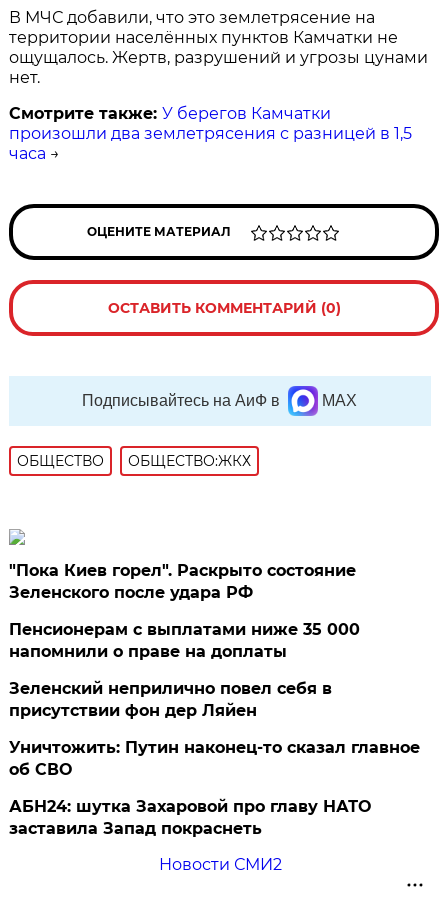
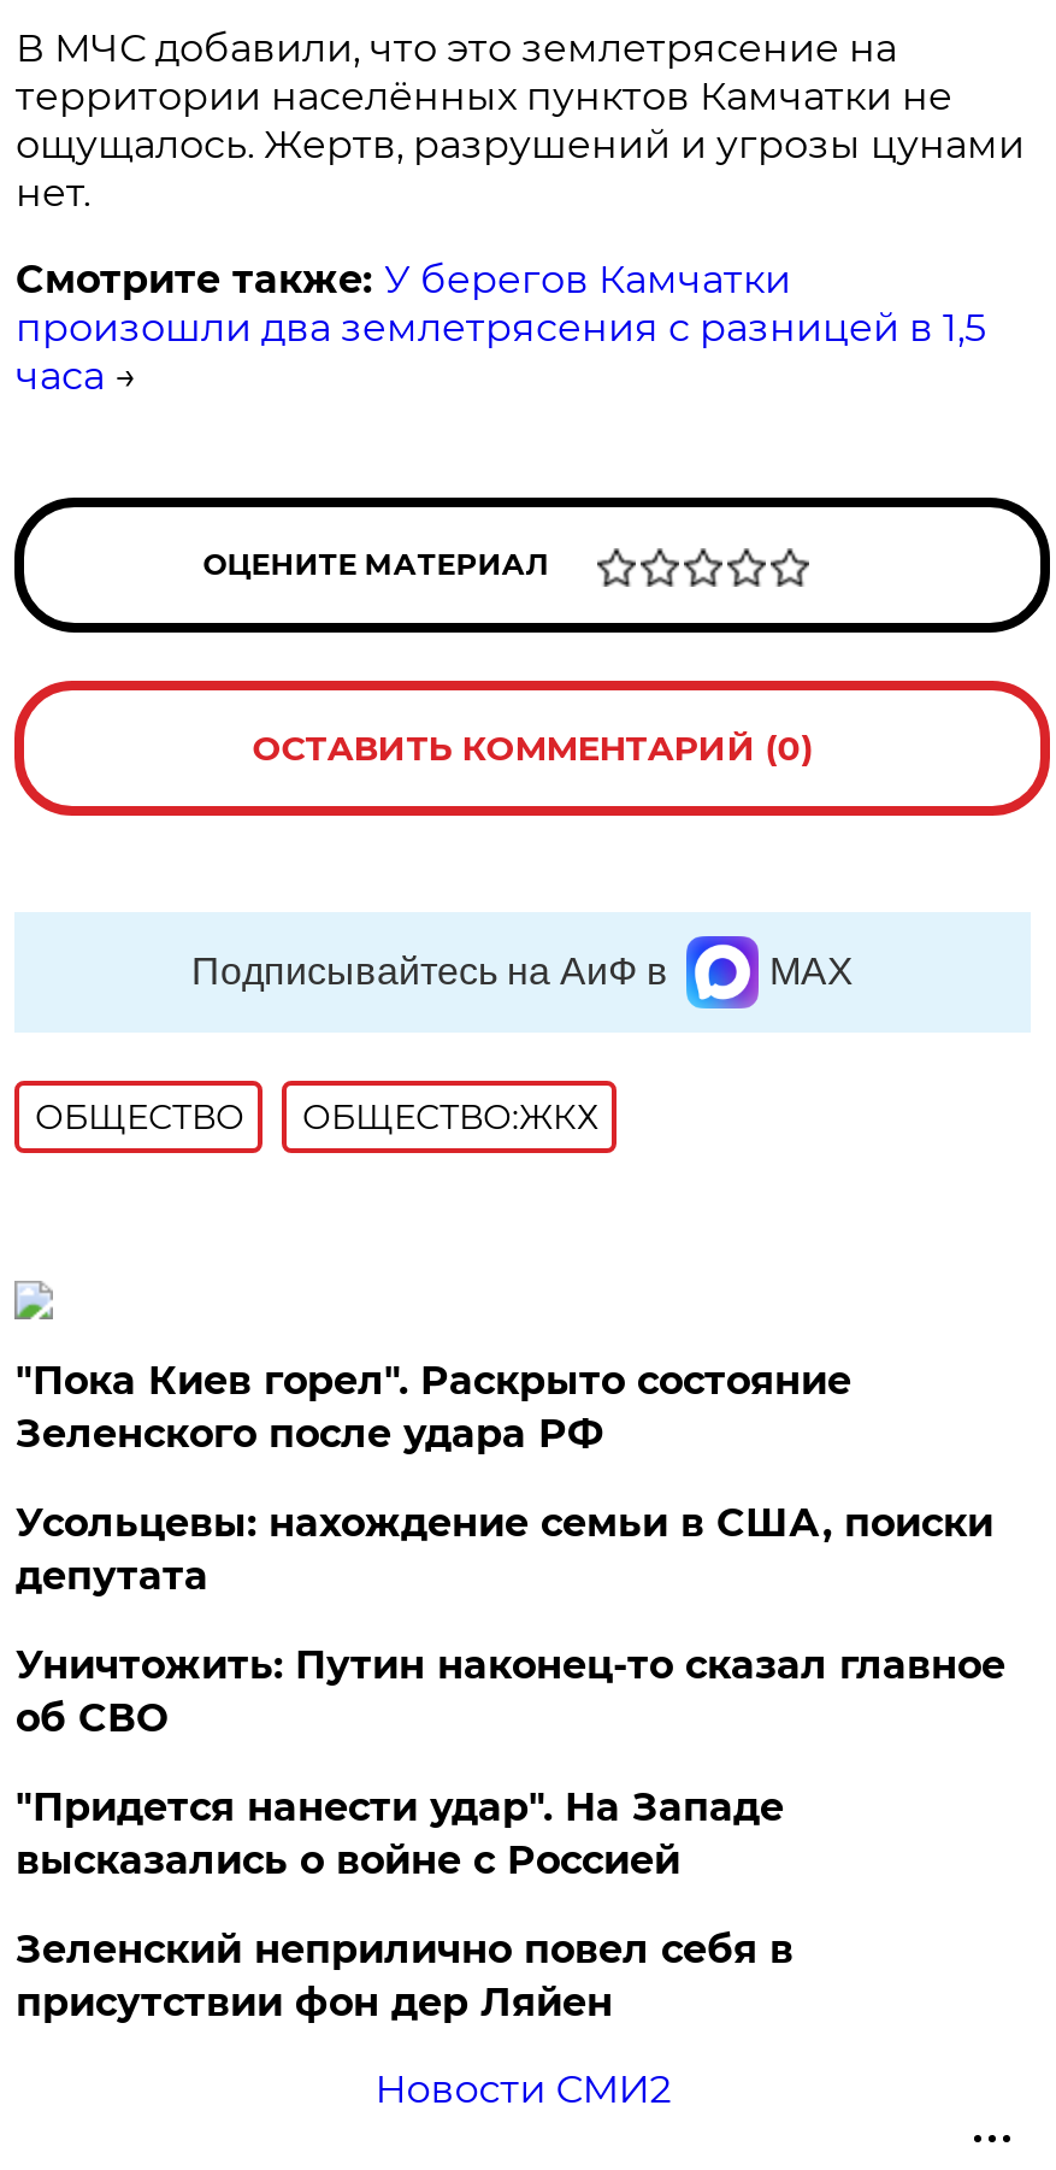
- Пенсионерам с выплатами ниже 35 000
- напомнили о праве на доплаты
+ Усольцевы: нахождение семьи в США, поиски
+ депутата
+ "Придется нанести удар". На Западе
+ высказались о войне с Россией

moved down: Зеленский неприлично повел cебя в | присутствии фон дер Ляйен

moved up: Уничтожить: Путин наконец-то сказал главное | об СВО

- АБН24: шутка Захаровой про главу НАТО
- заставила Запад покраснеть
